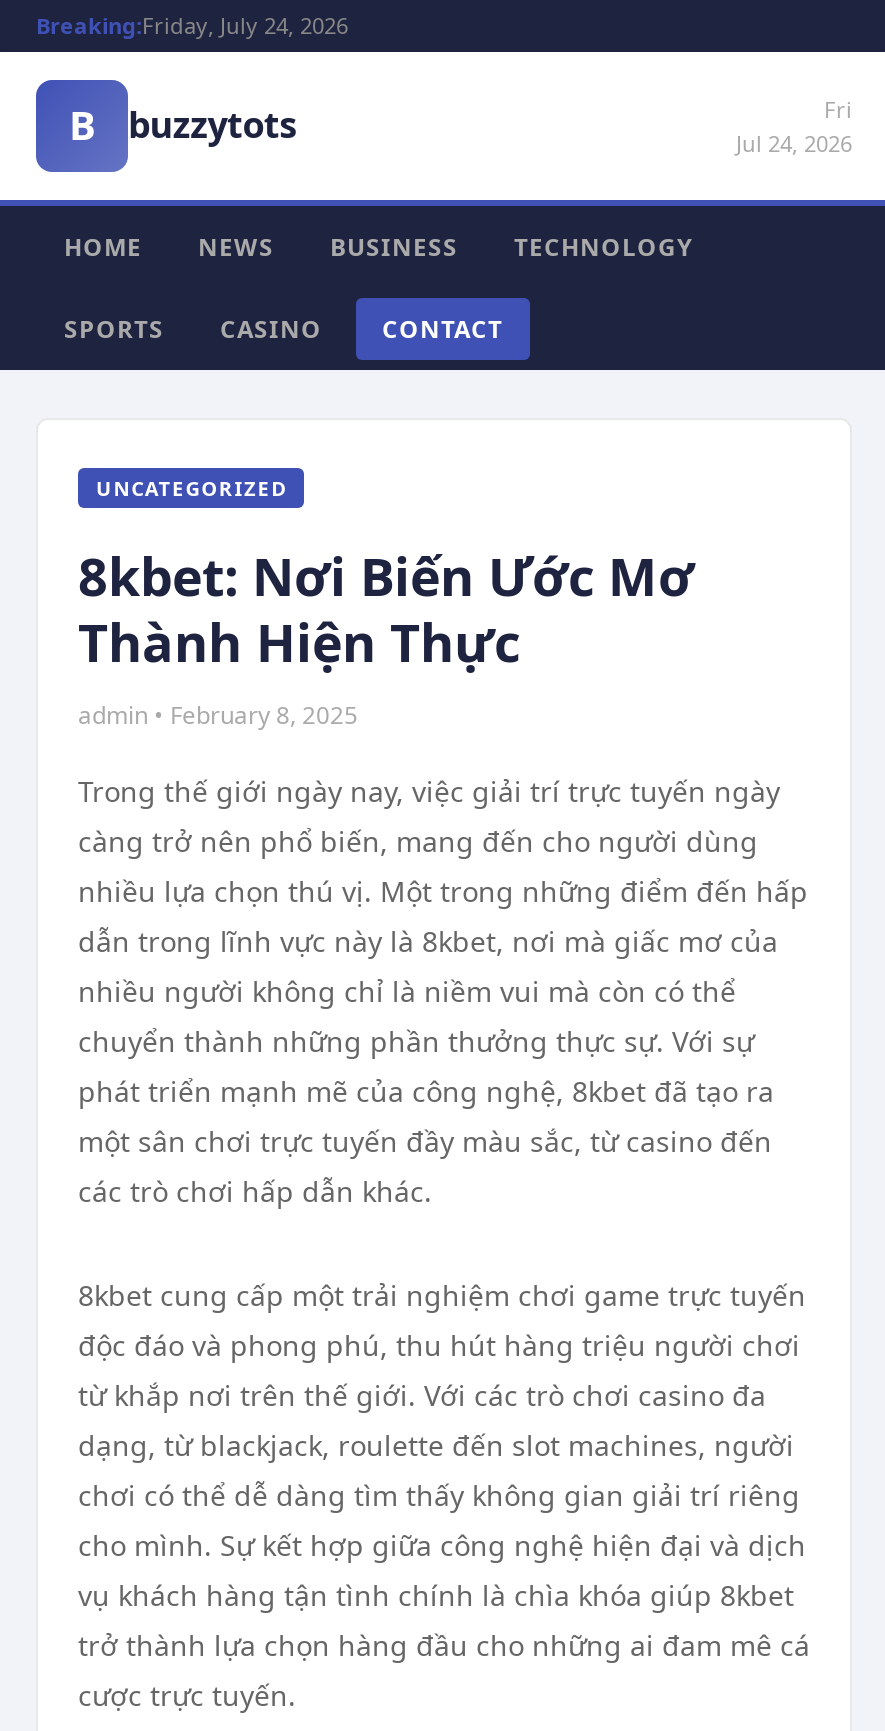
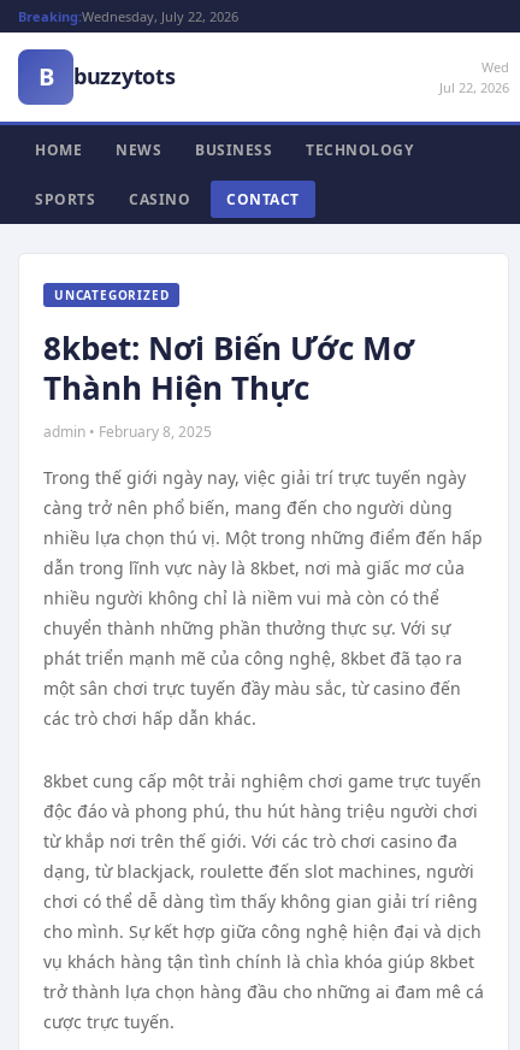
- Breaking:Friday, July 24, 2026
+ Breaking:Wednesday, July 22, 2026

- Fri
- Jul 24, 2026
+ Wed
+ Jul 22, 2026
